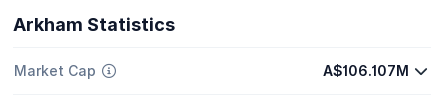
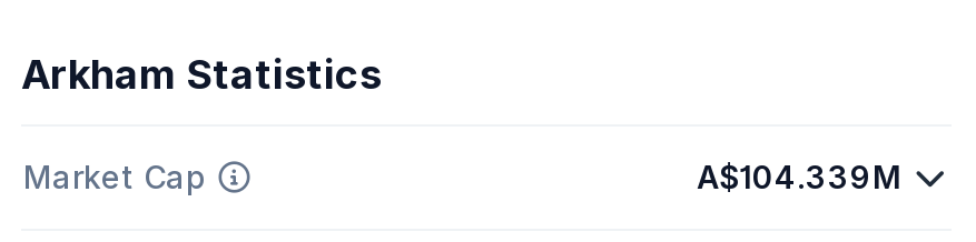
- A$106.107M
+ A$104.339M
